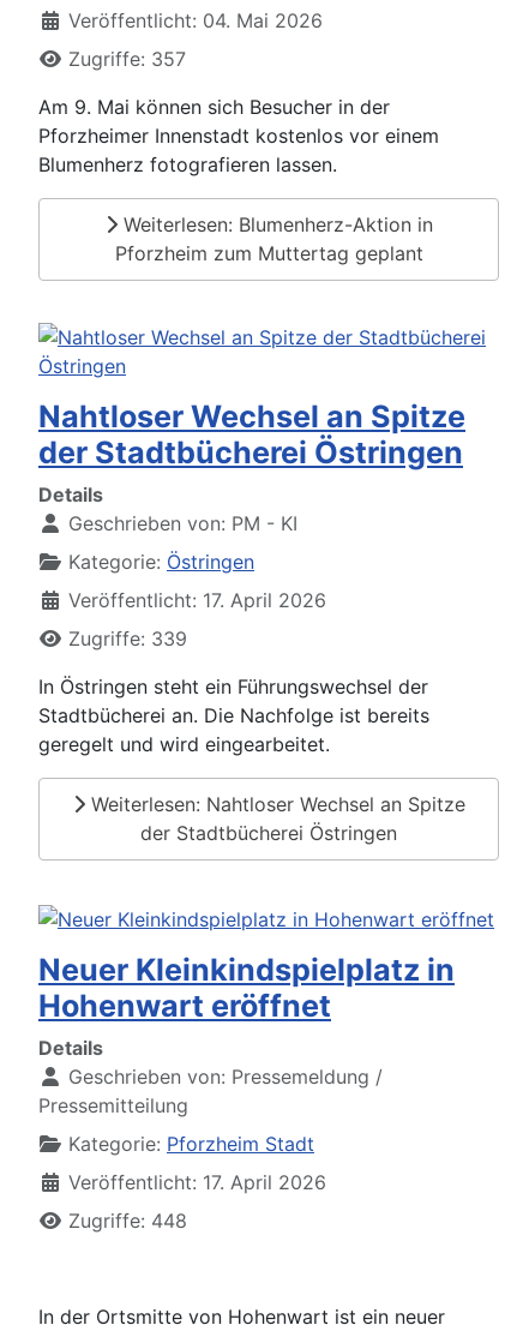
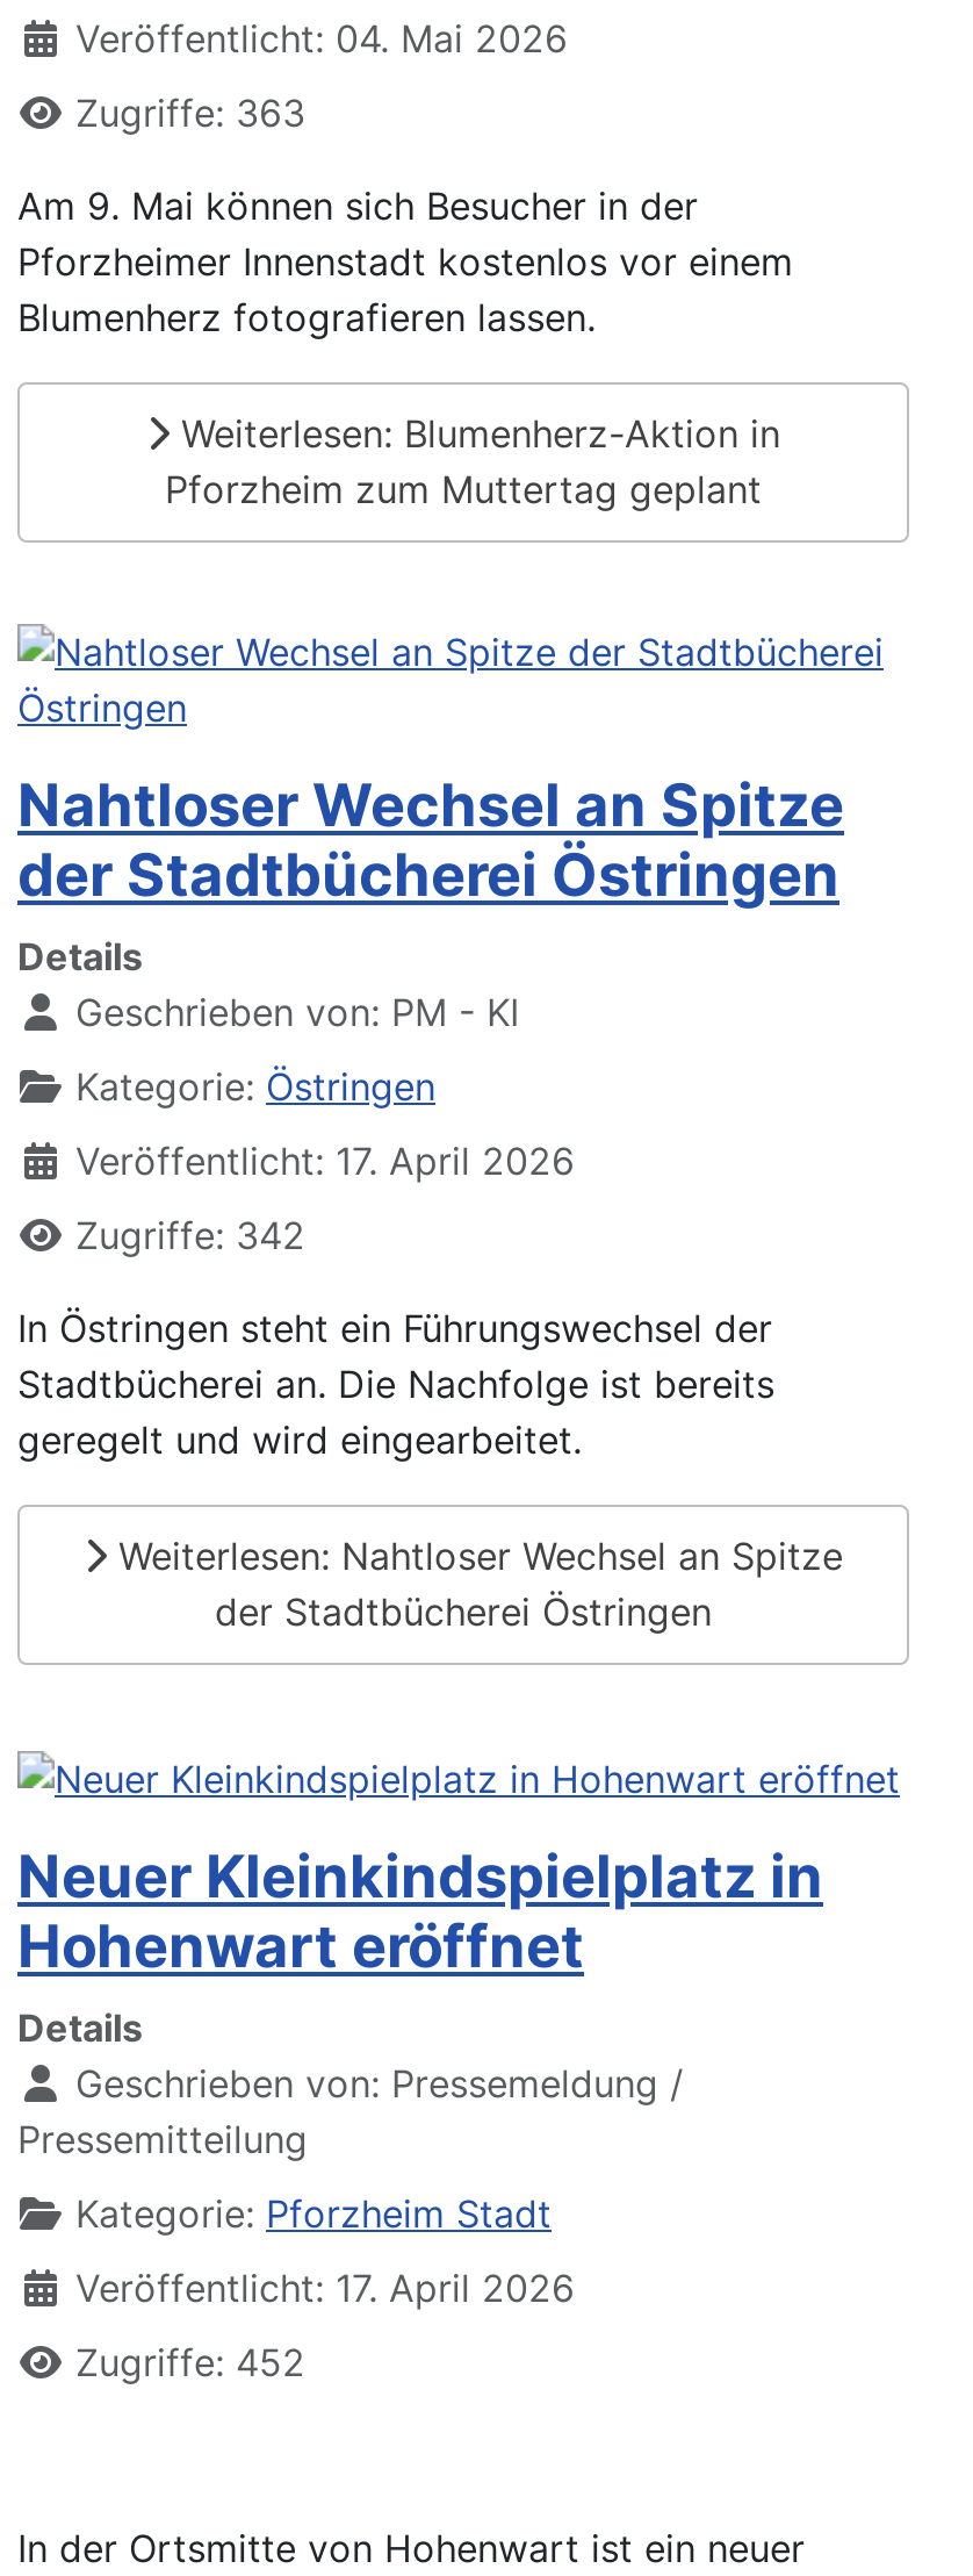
- Zugriffe: 357
+ Zugriffe: 363

- Zugriffe: 339
+ Zugriffe: 342

- Zugriffe: 448
+ Zugriffe: 452
